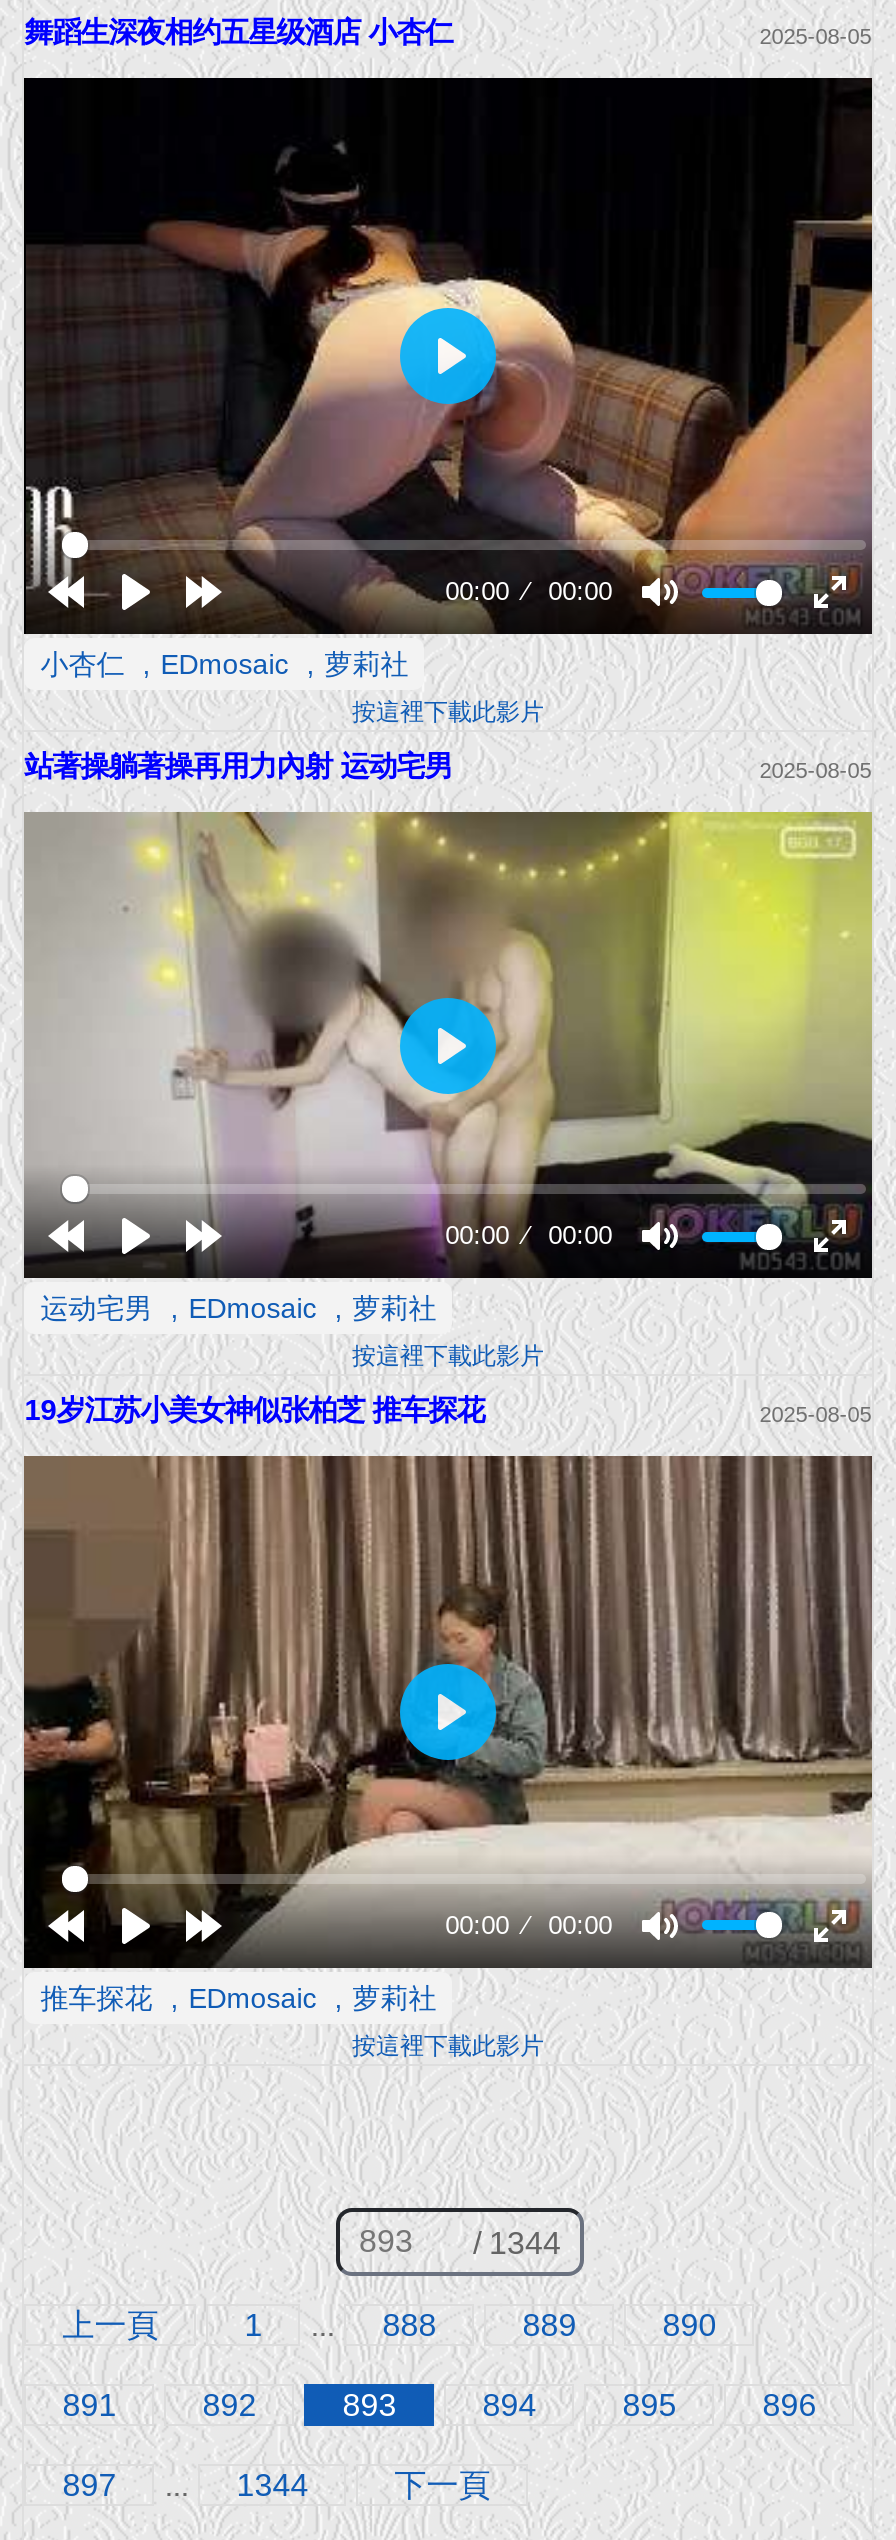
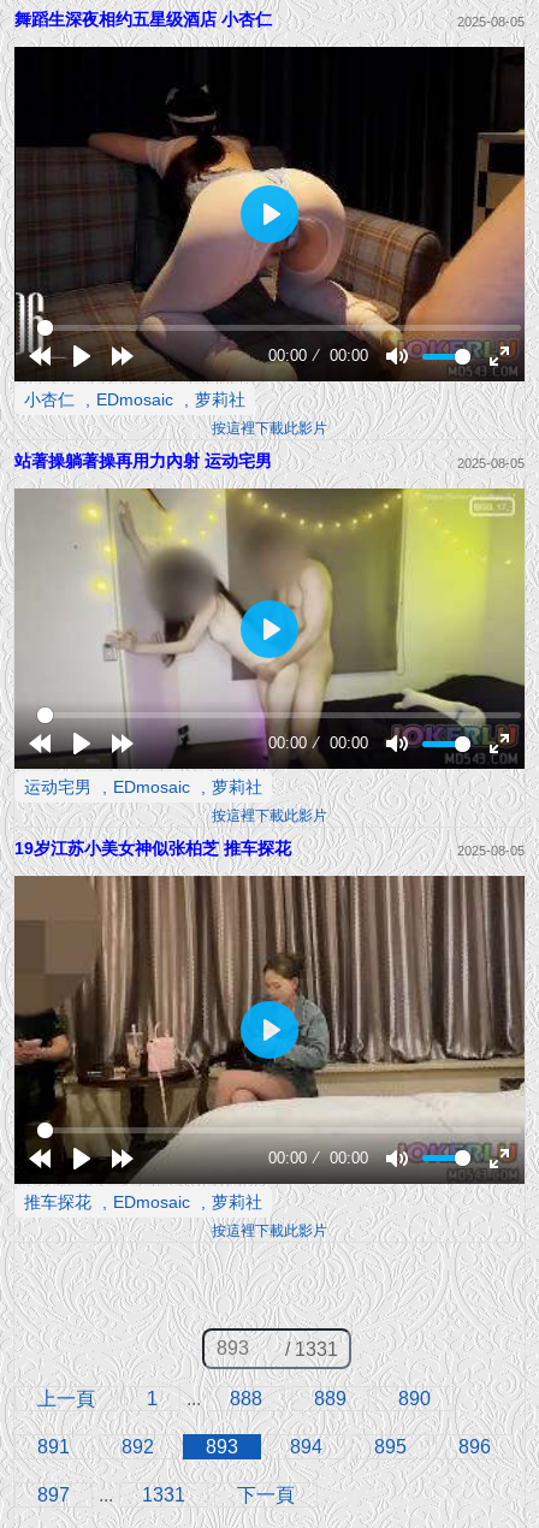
- / 1344
+ / 1331

- 1344
+ 1331
